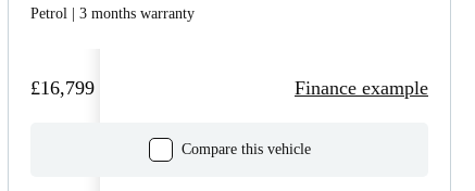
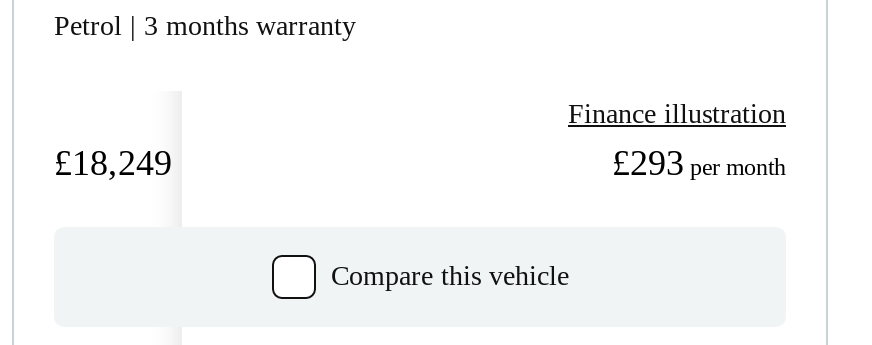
- £16,799
- Finance example
+ Finance illustration
+ £18,249
+ £293 per month
